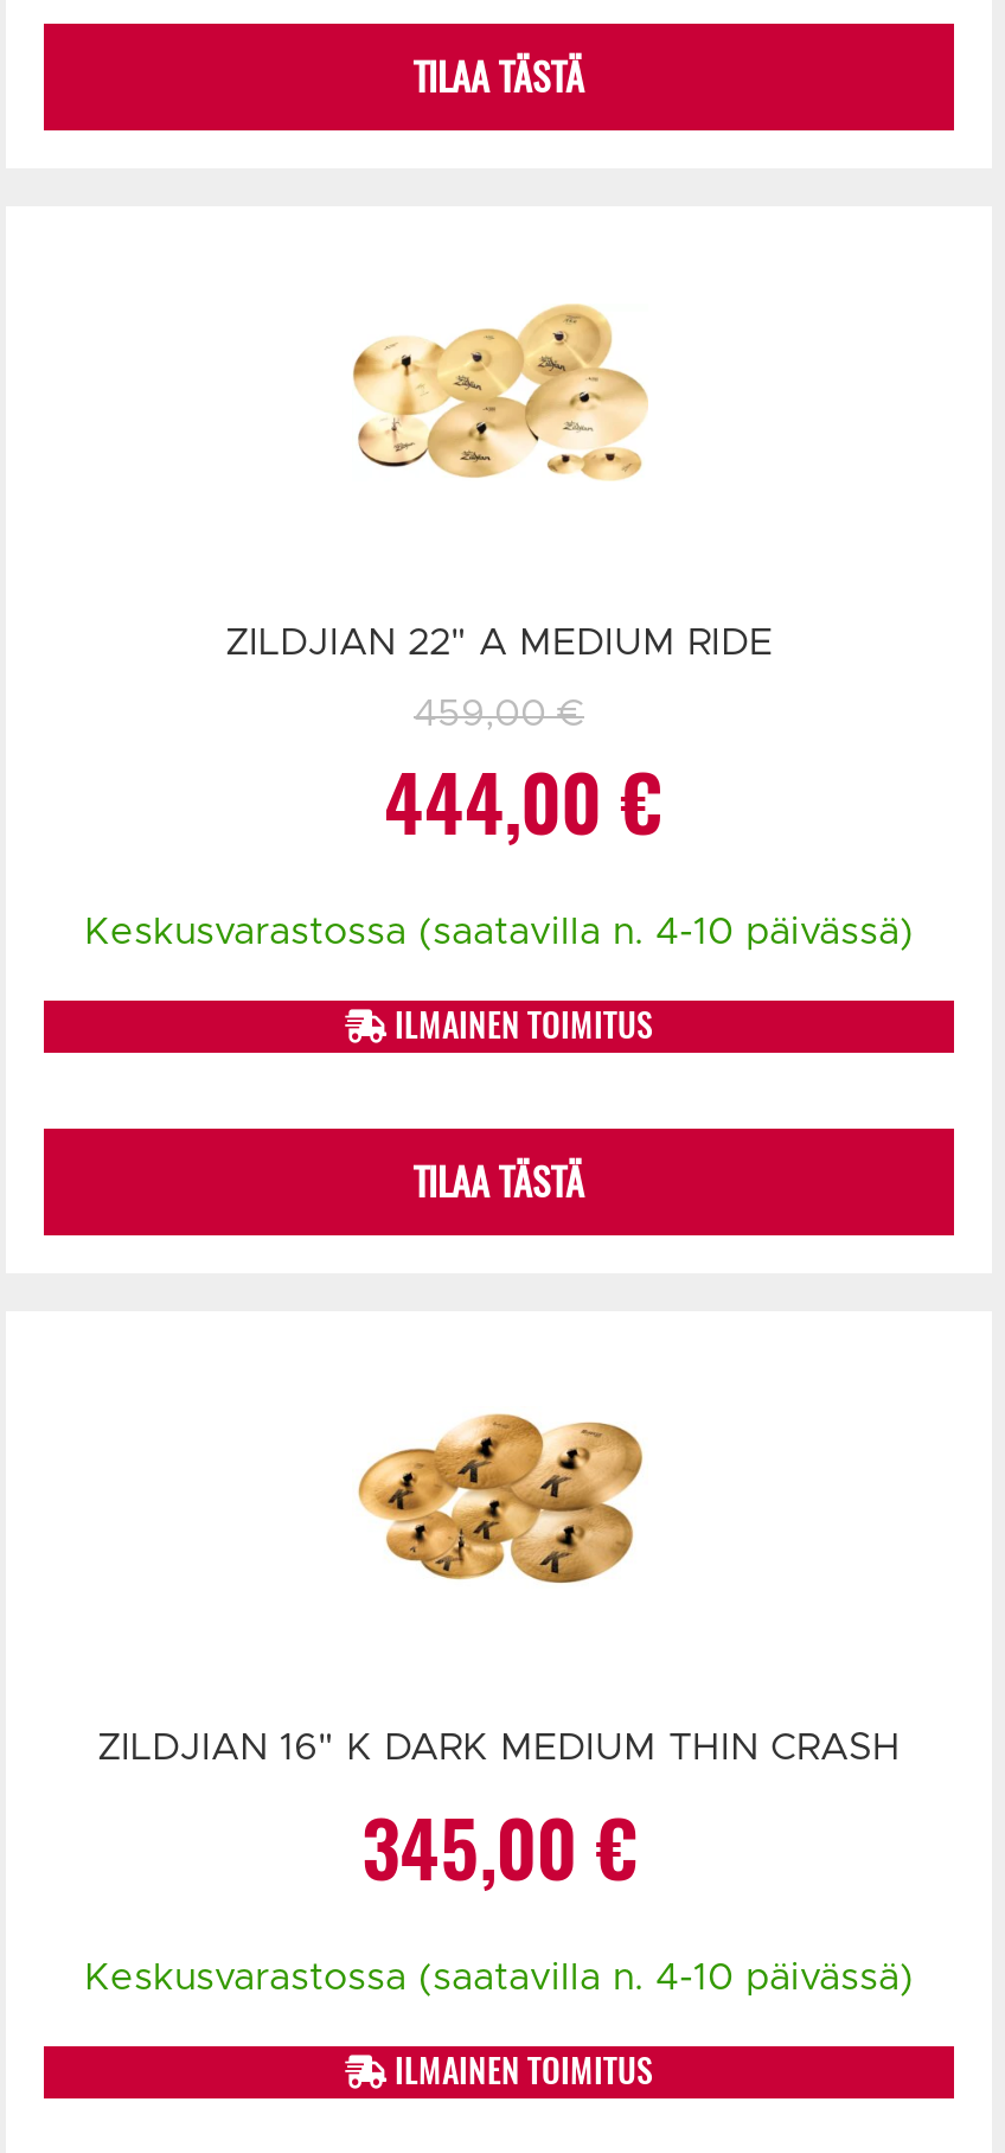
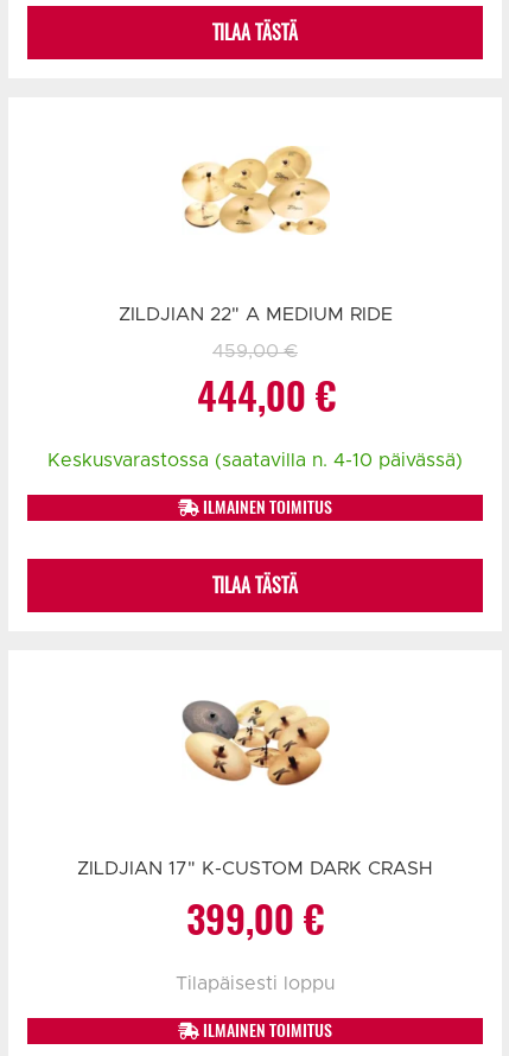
- [image]
+ [image]

- ZILDJIAN 16" K DARK MEDIUM THIN CRASH
- 345,00 €
+ ZILDJIAN 17" K-CUSTOM DARK CRASH
+ 399,00 €

- Keskusvarastossa (saatavilla n. 4-10 päivässä)
+ Tilapäisesti loppu
